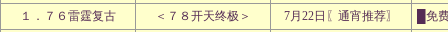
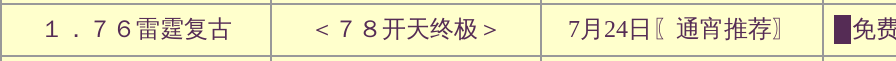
- 7月22日〖通宵推荐〗
+ 7月24日〖通宵推荐〗
